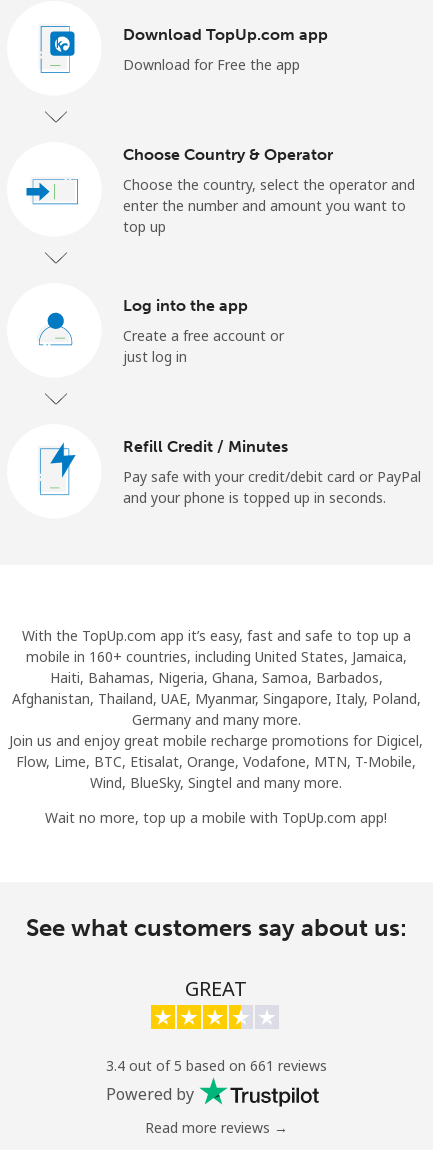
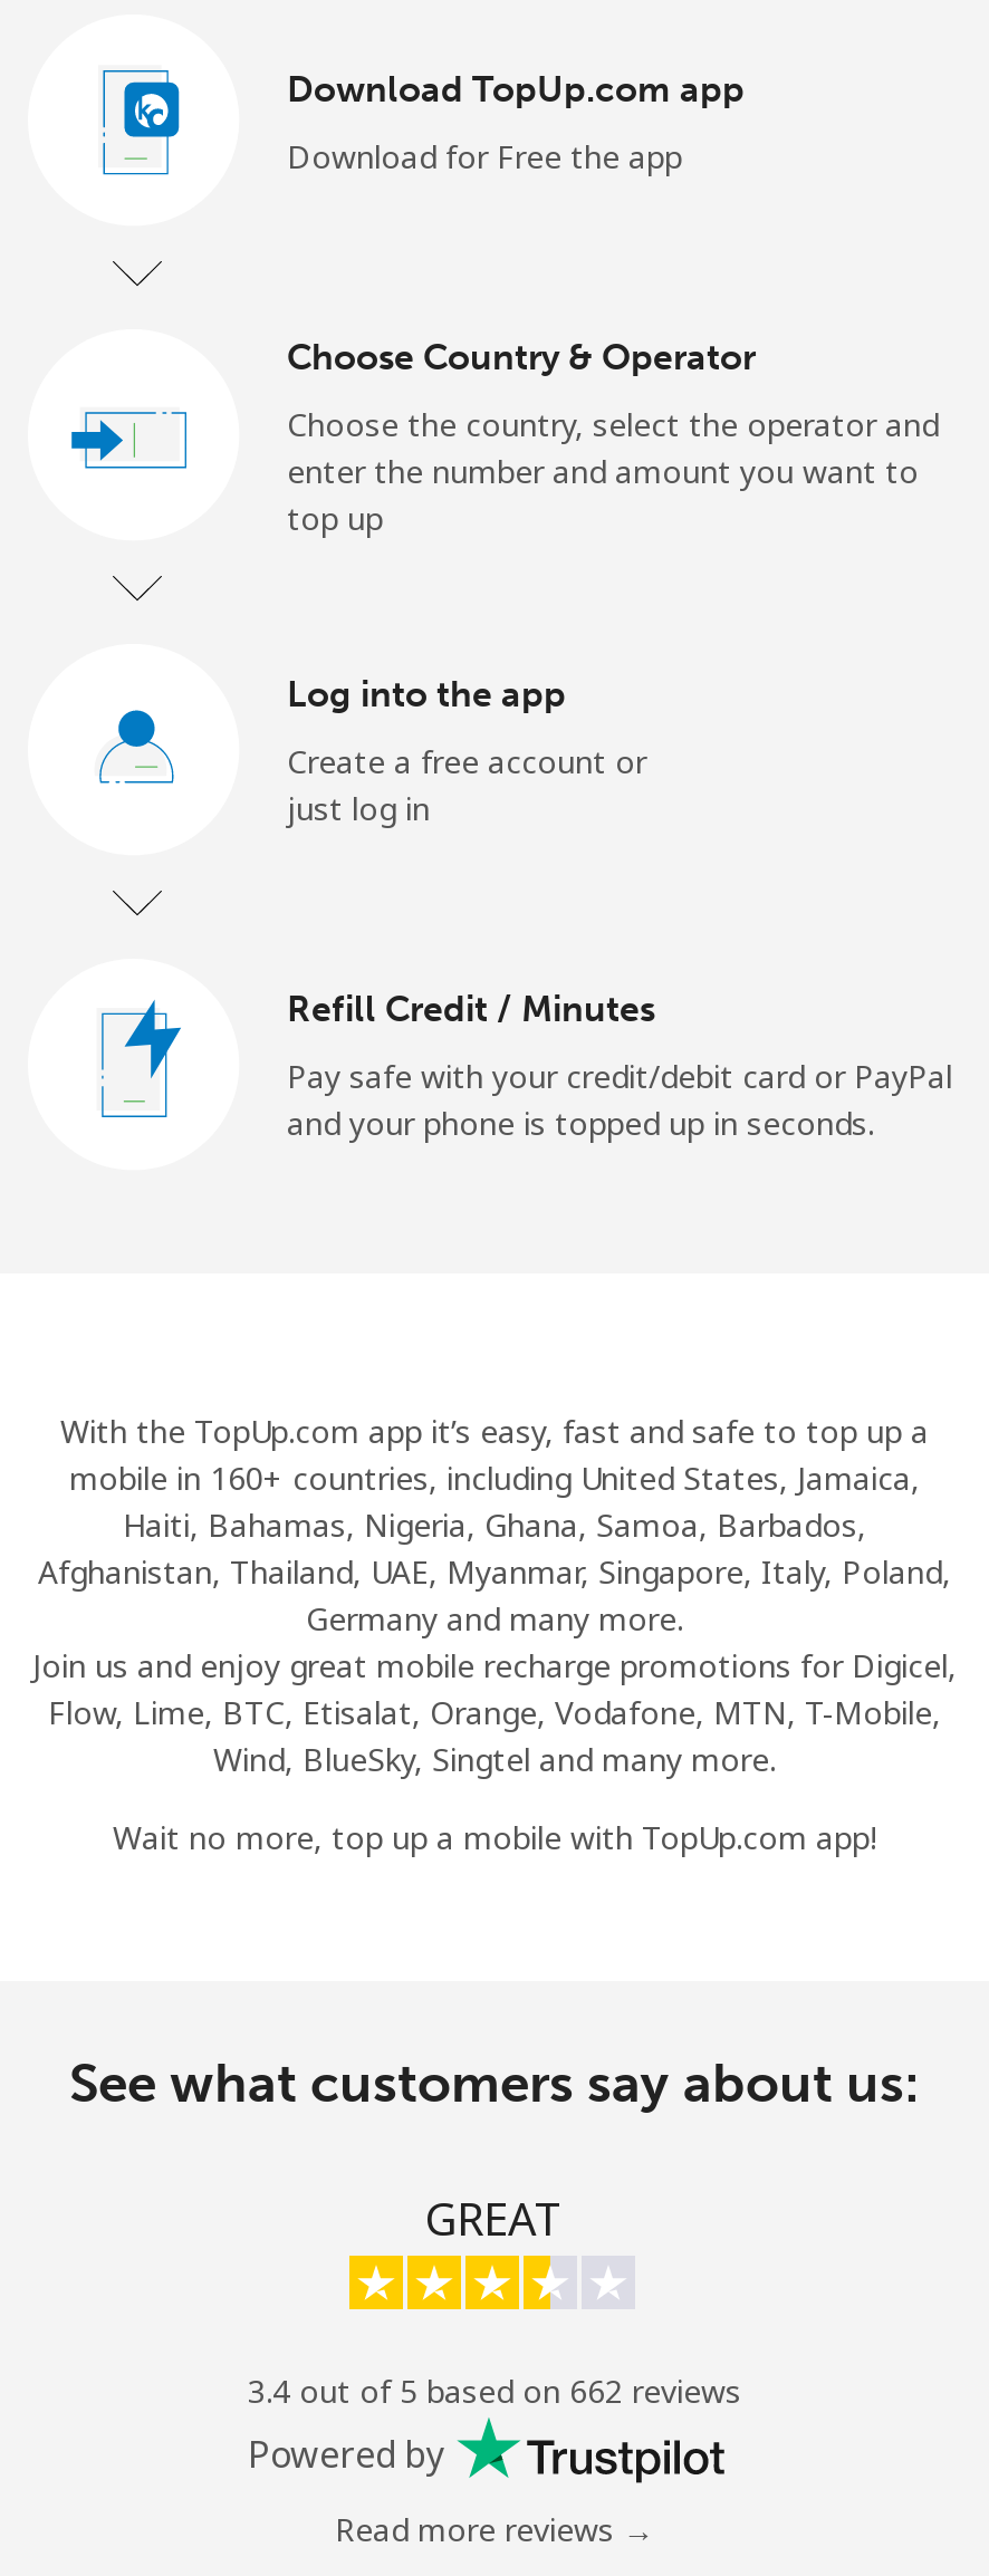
- 3.4 out of 5 based on 661 reviews
+ 3.4 out of 5 based on 662 reviews
